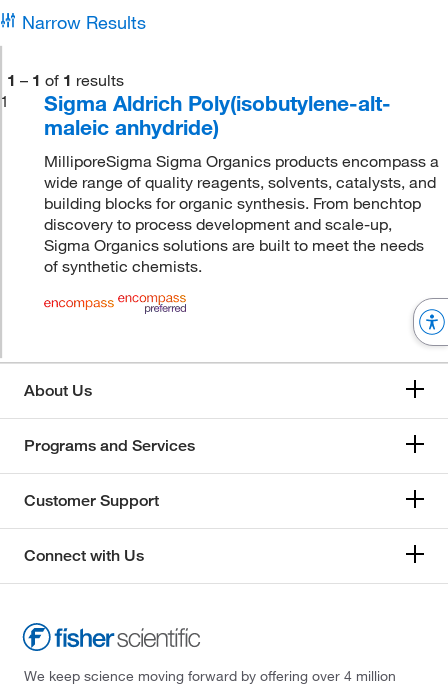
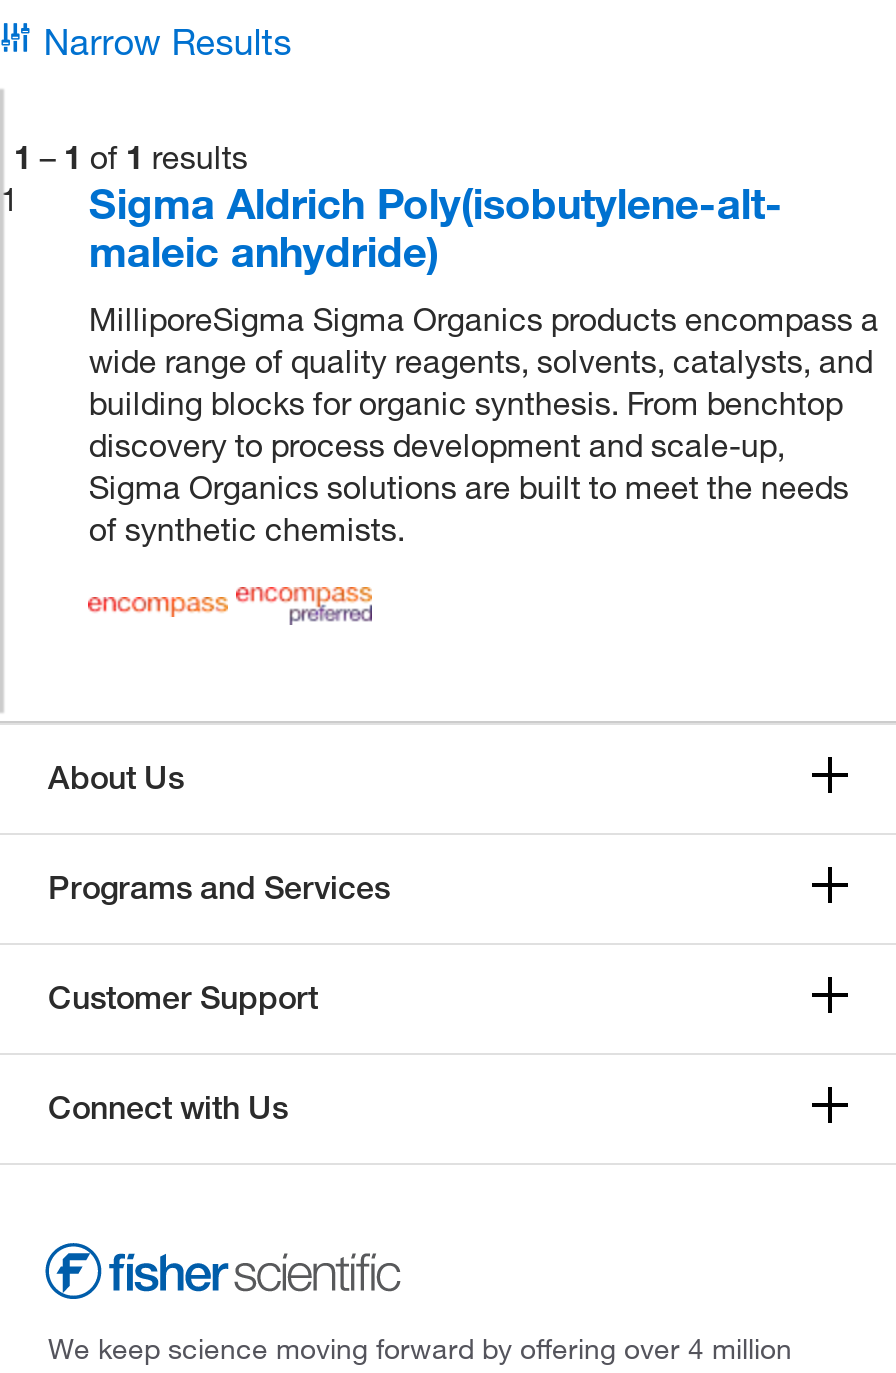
- [image]
